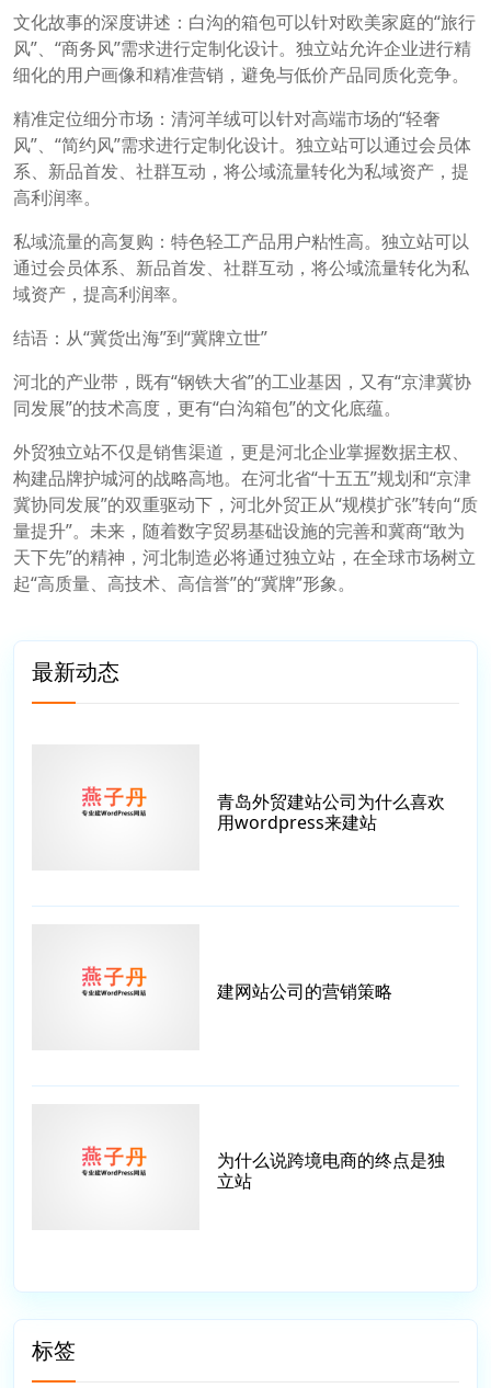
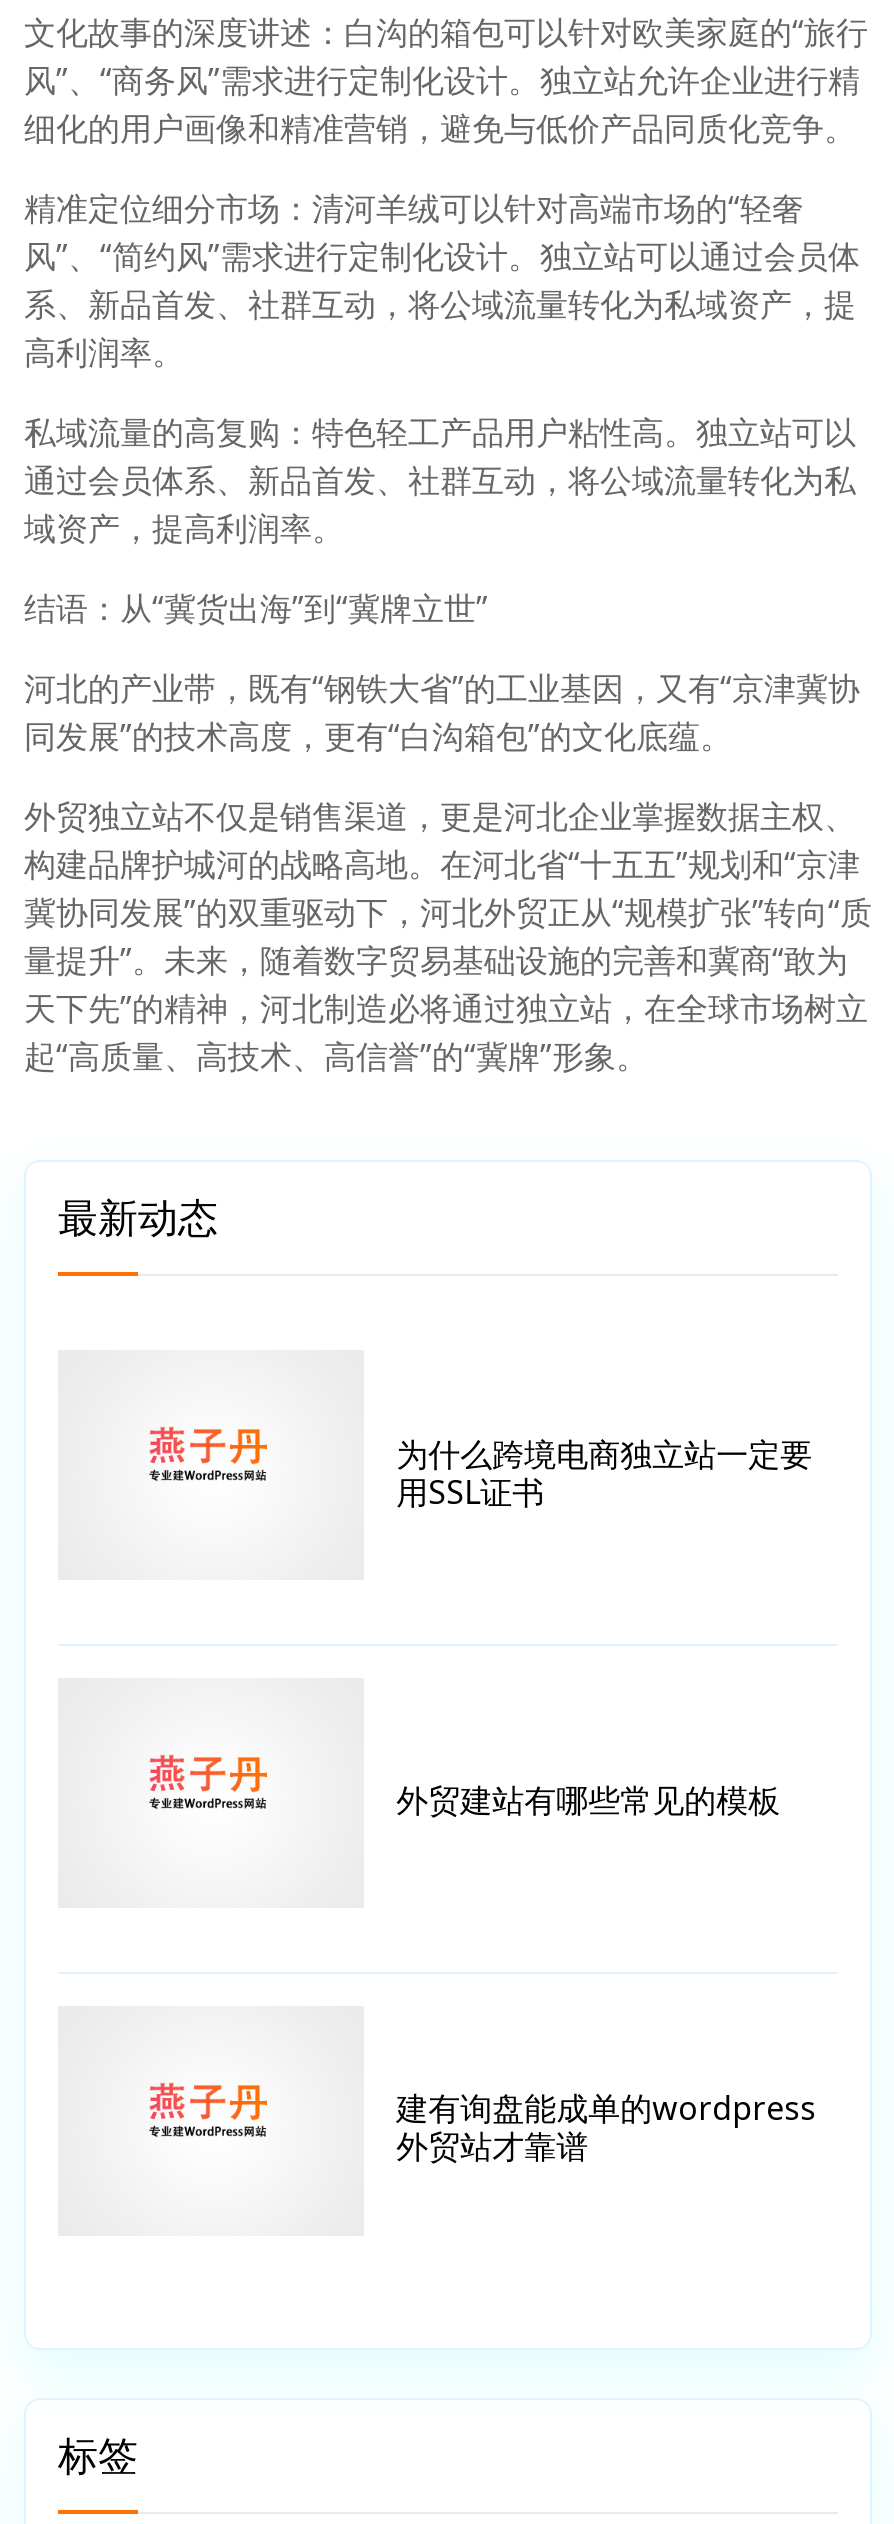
- 青岛外贸建站公司为什么喜欢
- 用wordpress来建站
+ 为什么跨境电商独立站一定要
+ 用SSL证书

- 建网站公司的营销策略
+ 外贸建站有哪些常见的模板

- 为什么说跨境电商的终点是独
- 立站
+ 建有询盘能成单的wordpress
+ 外贸站才靠谱
